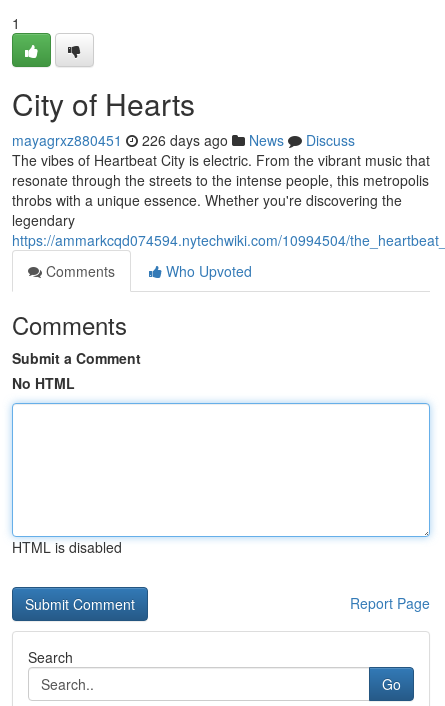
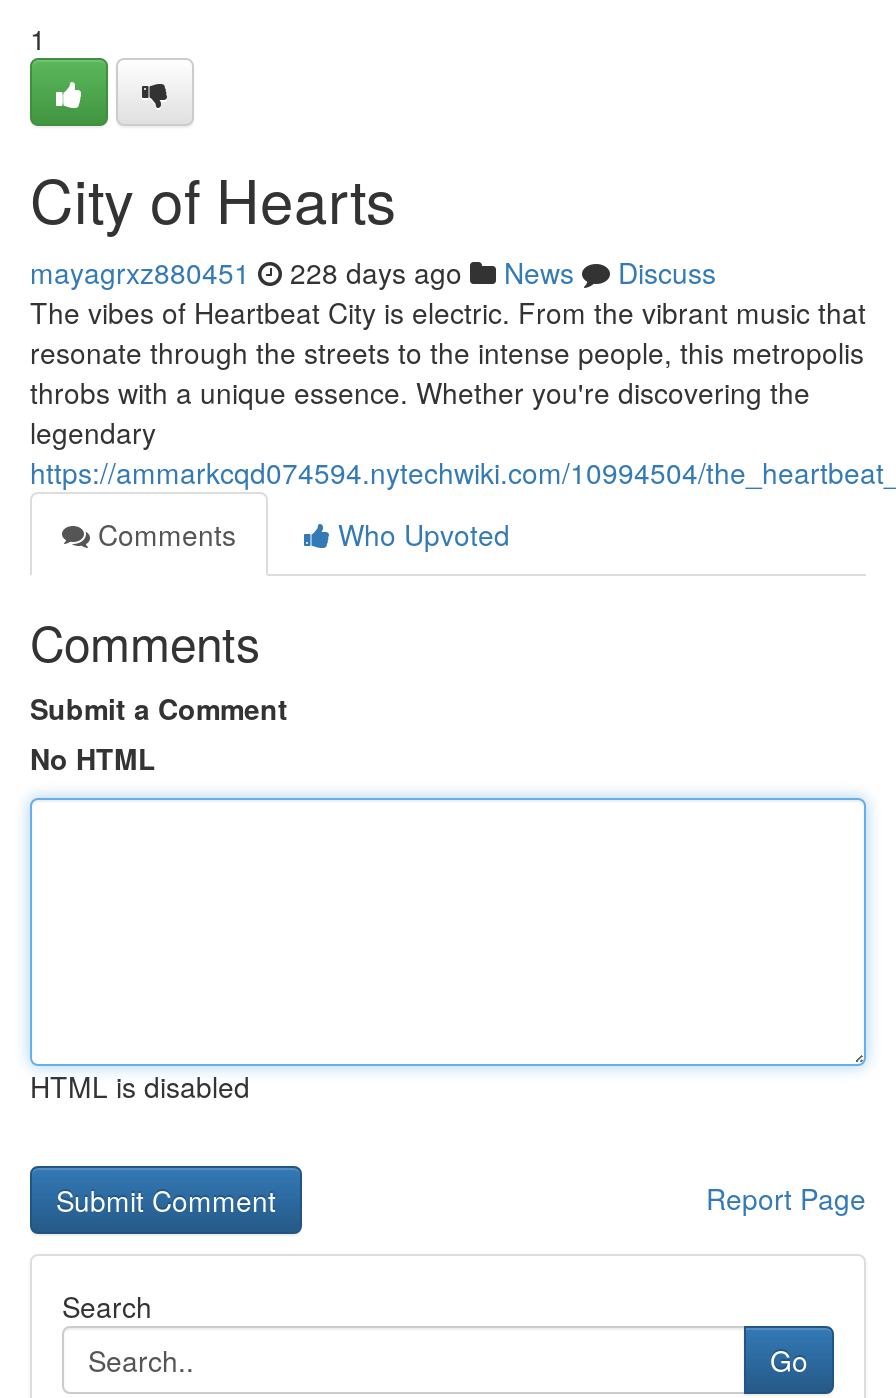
- mayagrxz880451 226 days ago News Discuss
+ mayagrxz880451 228 days ago News Discuss
